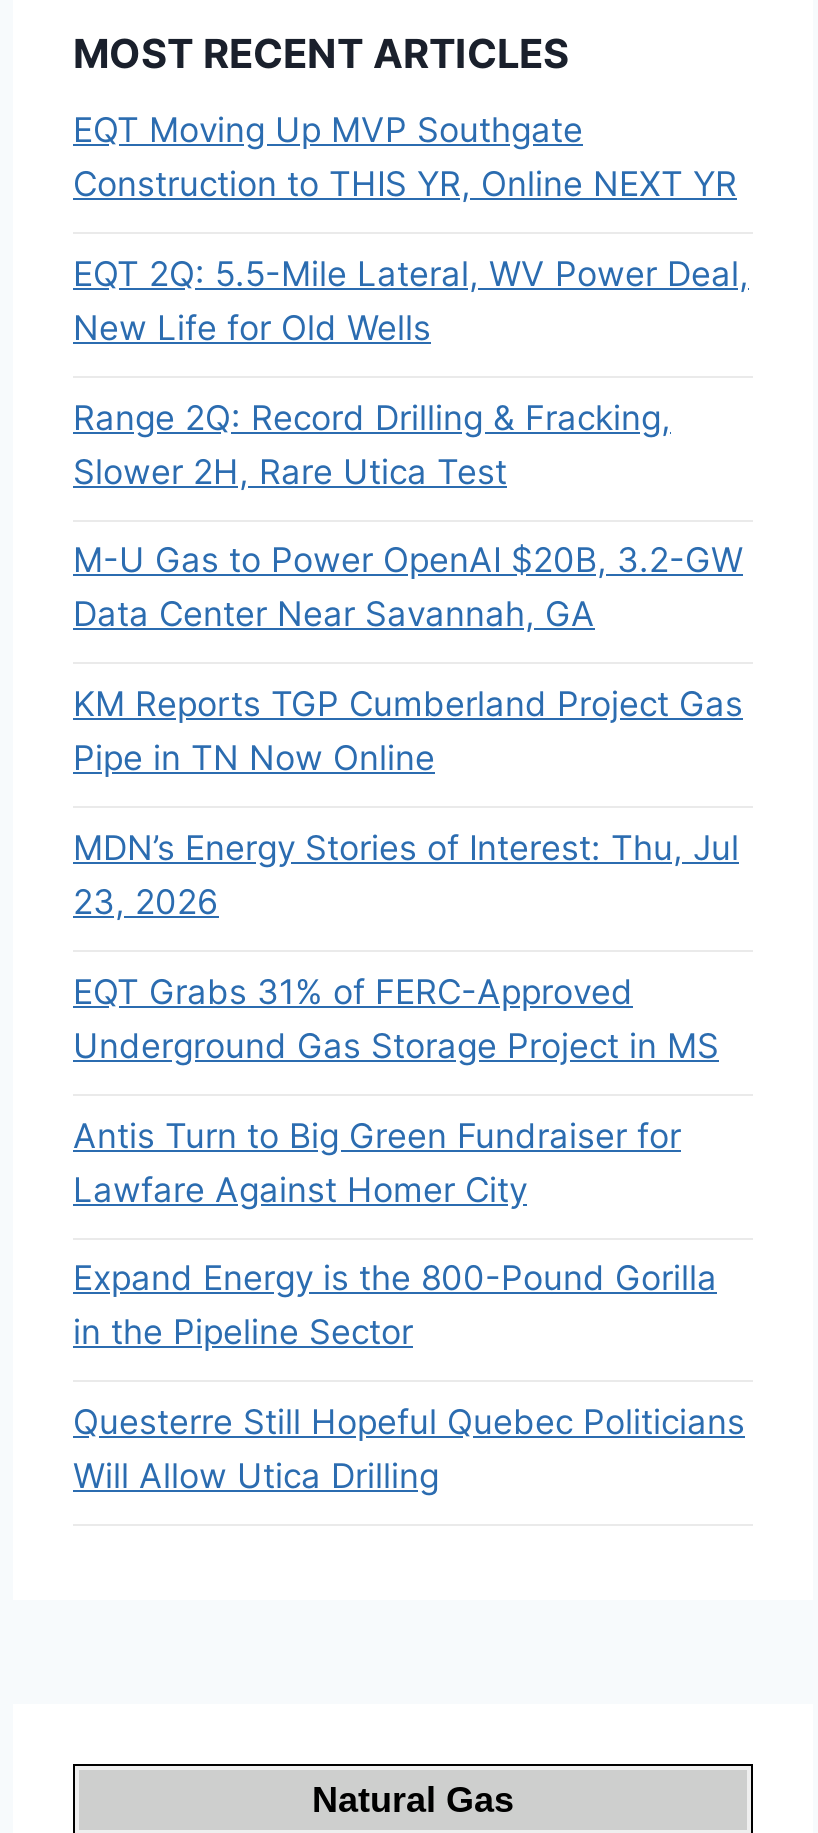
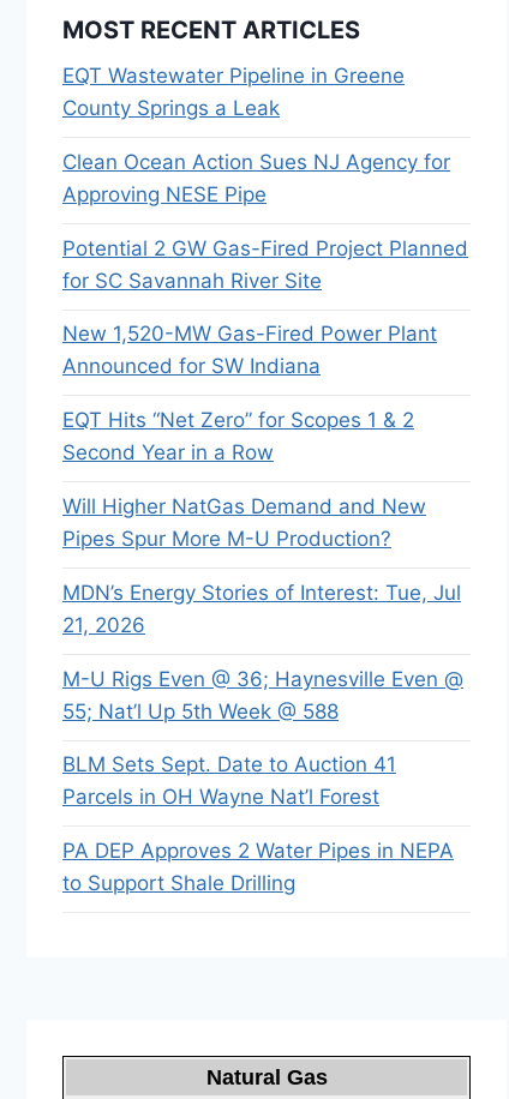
- EQT Moving Up MVP Southgate
- Construction to THIS YR, Online NEXT YR
+ EQT Wastewater Pipeline in Greene
+ County Springs a Leak

- EQT 2Q: 5.5-Mile Lateral, WV Power Deal,
- New Life for Old Wells
+ Clean Ocean Action Sues NJ Agency for
+ Approving NESE Pipe

- Range 2Q: Record Drilling & Fracking,
- Slower 2H, Rare Utica Test
+ Potential 2 GW Gas-Fired Project Planned
+ for SC Savannah River Site

- M-U Gas to Power OpenAI $20B, 3.2-GW
- Data Center Near Savannah, GA
+ New 1,520-MW Gas-Fired Power Plant
+ Announced for SW Indiana

- KM Reports TGP Cumberland Project Gas
- Pipe in TN Now Online
+ EQT Hits “Net Zero” for Scopes 1 & 2
+ Second Year in a Row

- MDN’s Energy Stories of Interest: Thu, Jul
- 23, 2026
+ Will Higher NatGas Demand and New
+ Pipes Spur More M-U Production?

- EQT Grabs 31% of FERC-Approved
- Underground Gas Storage Project in MS
+ MDN’s Energy Stories of Interest: Tue, Jul
+ 21, 2026

- Antis Turn to Big Green Fundraiser for
- Lawfare Against Homer City
+ M-U Rigs Even @ 36; Haynesville Even @
+ 55; Nat’l Up 5th Week @ 588

- Expand Energy is the 800-Pound Gorilla
- in the Pipeline Sector
+ BLM Sets Sept. Date to Auction 41
+ Parcels in OH Wayne Nat’l Forest

- Questerre Still Hopeful Quebec Politicians
- Will Allow Utica Drilling
+ PA DEP Approves 2 Water Pipes in NEPA
+ to Support Shale Drilling
